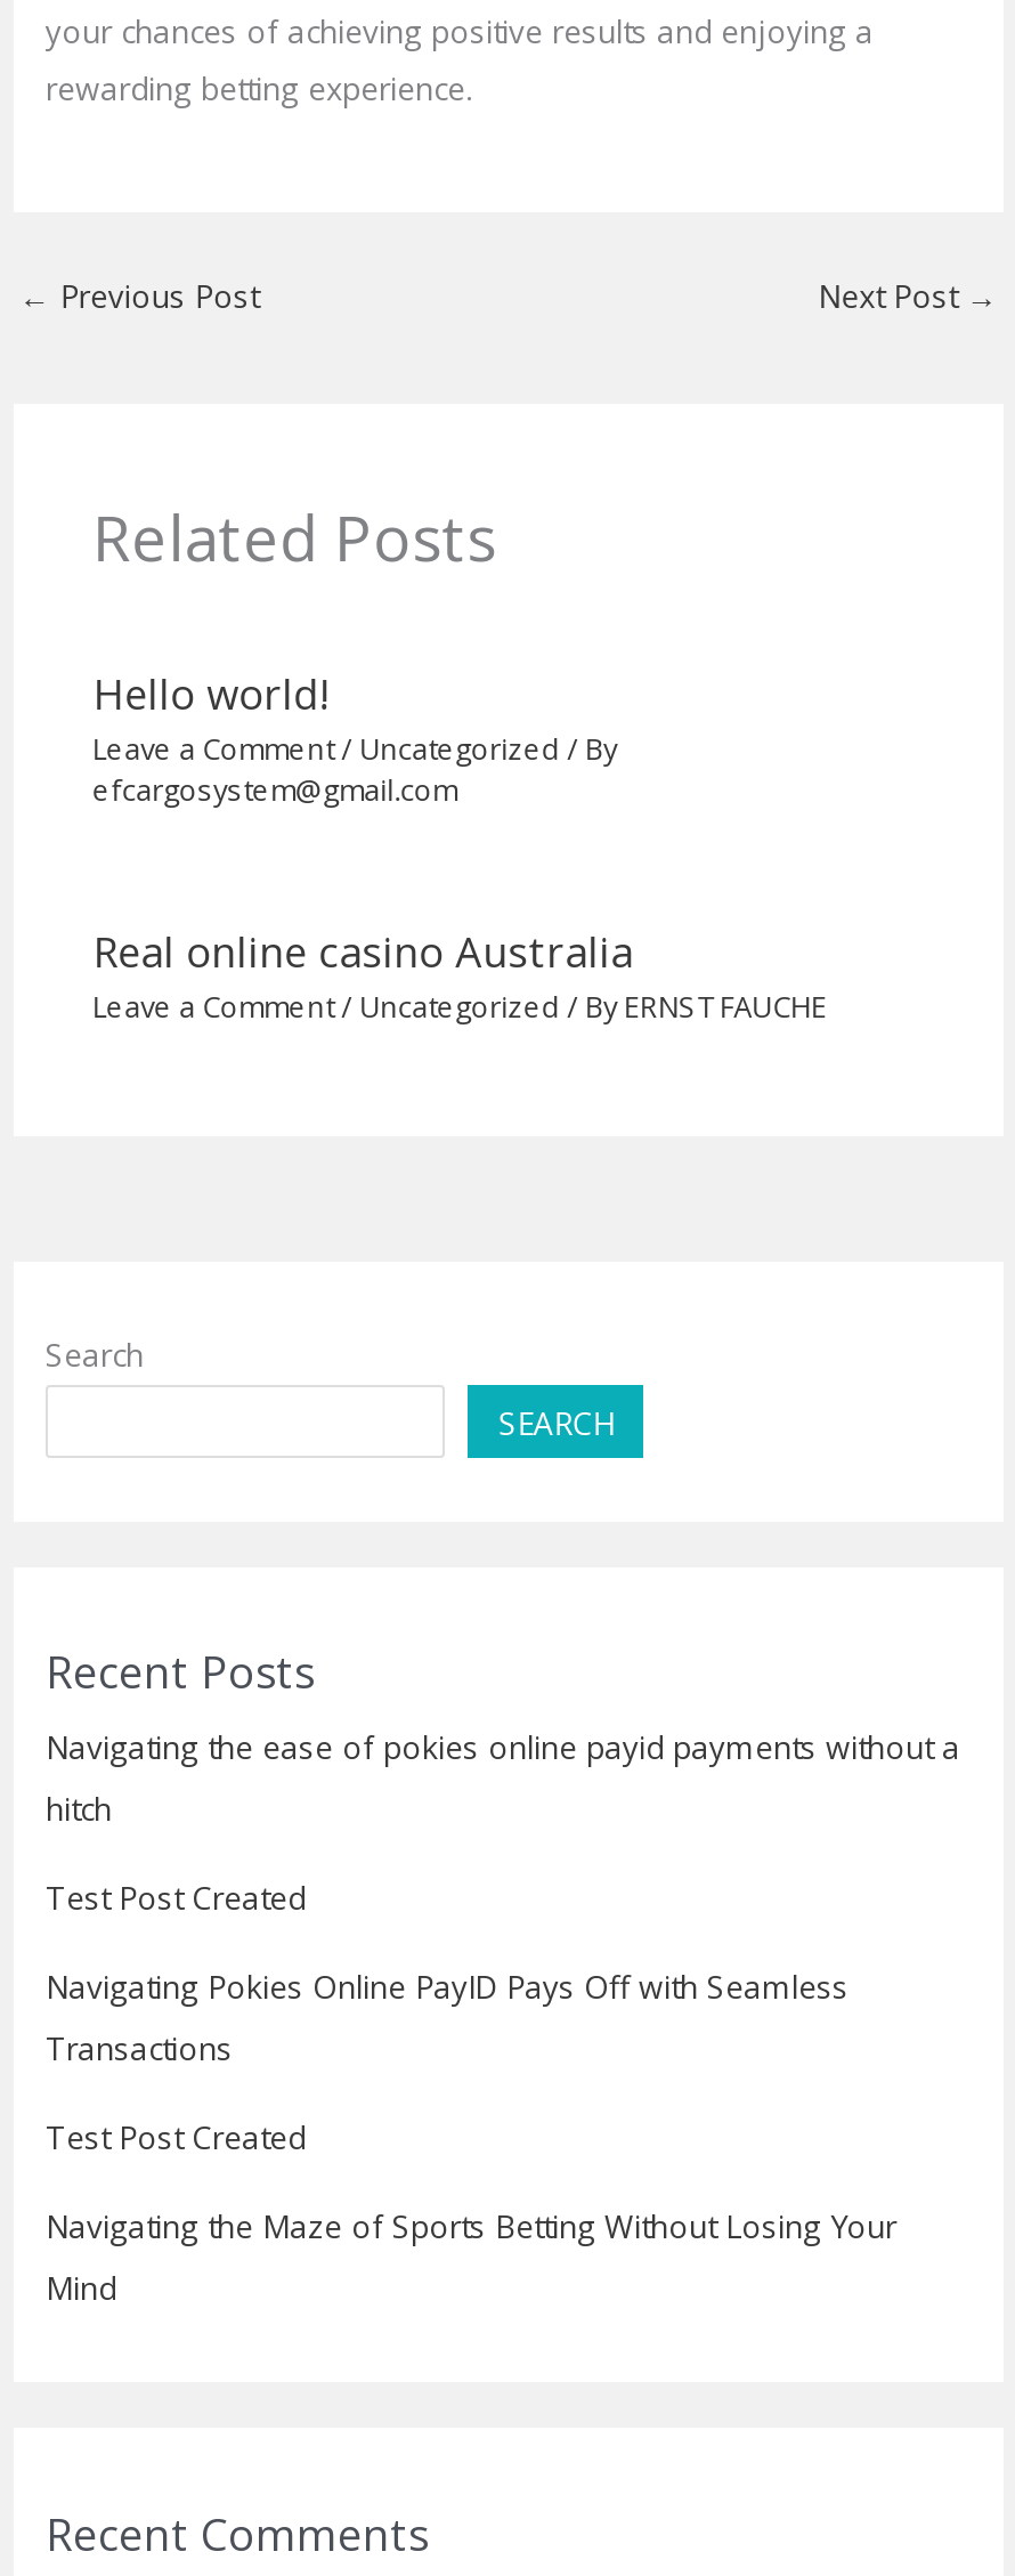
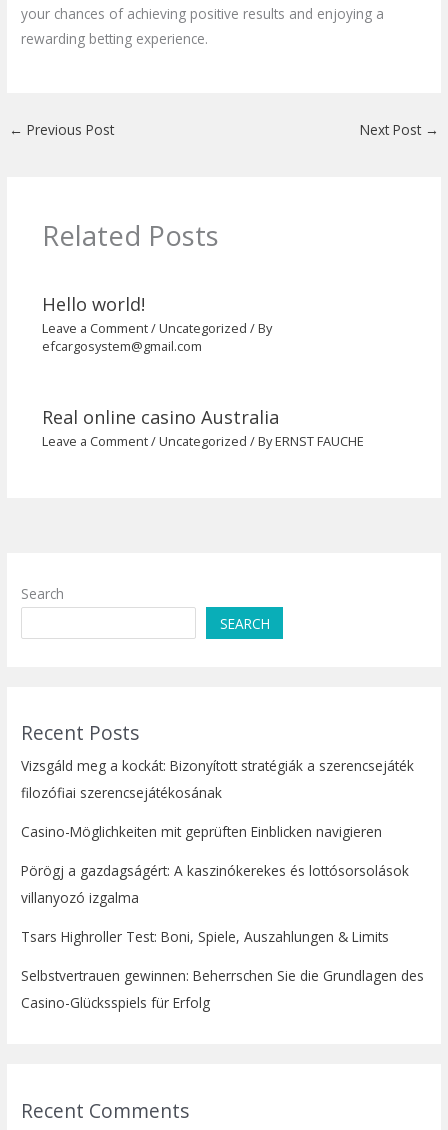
- Navigating the ease of pokies online payid payments without a
- hitch
+ Vizsgáld meg a kockát: Bizonyított stratégiák a szerencsejáték
+ filozófiai szerencsejátékosának

- Test Post Created
+ Casino-Möglichkeiten mit geprüften Einblicken navigieren

- Navigating Pokies Online PayID Pays Off with Seamless
- Transactions
+ Pörögj a gazdagságért: A kaszinókerekes és lottósorsolások
+ villanyozó izgalma

- Test Post Created
+ Tsars Highroller Test: Boni, Spiele, Auszahlungen & Limits

- Navigating the Maze of Sports Betting Without Losing Your
- Mind
+ Selbstvertrauen gewinnen: Beherrschen Sie die Grundlagen des
+ Casino-Glücksspiels für Erfolg
